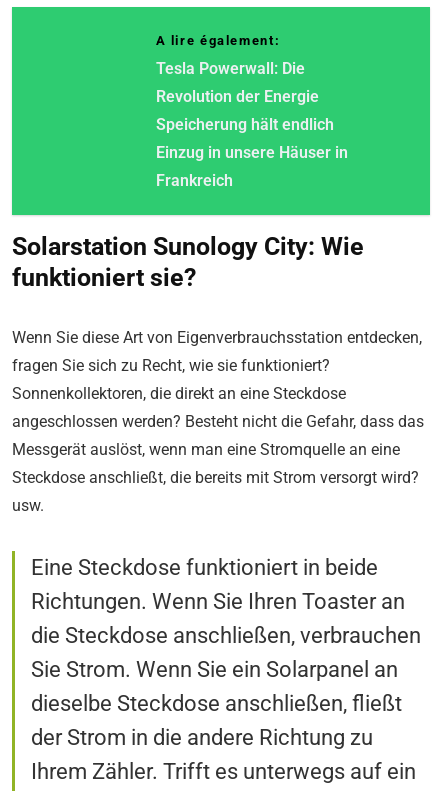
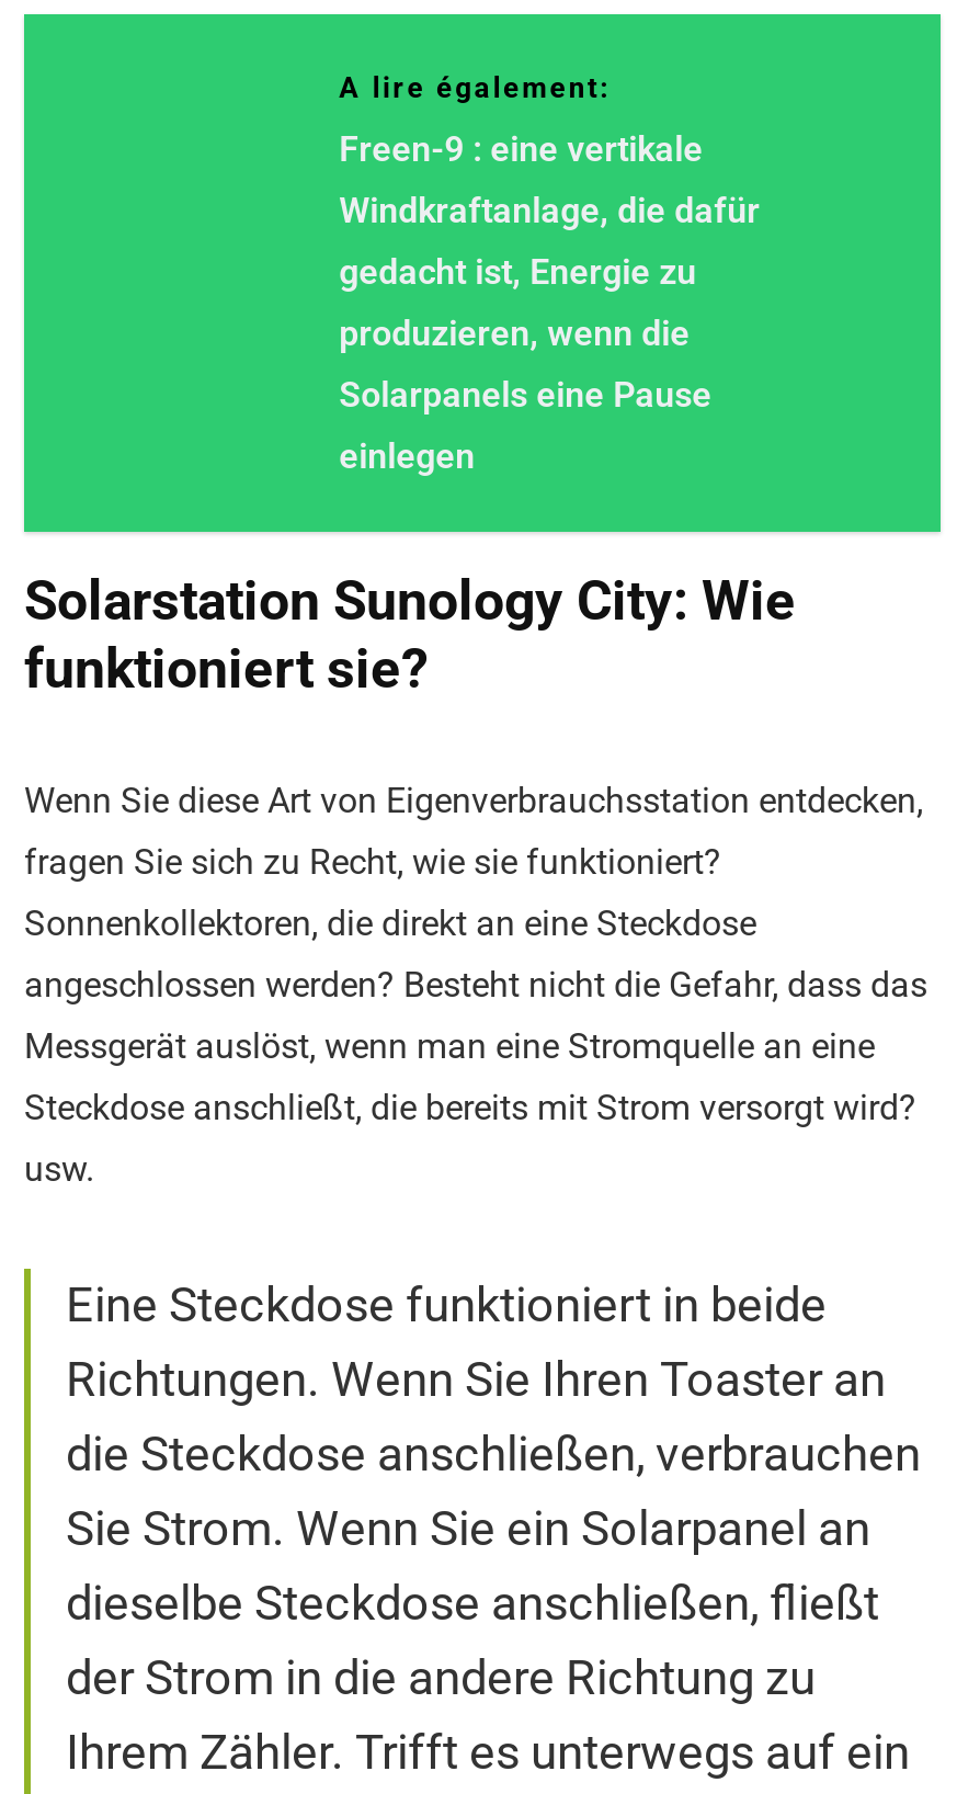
- Tesla Powerwall: Die
- Revolution der Energie
- Speicherung hält endlich
- Einzug in unsere Häuser in
- Frankreich
+ Freen-9 : eine vertikale
+ Windkraftanlage, die dafür
+ gedacht ist, Energie zu
+ produzieren, wenn die
+ Solarpanels eine Pause
+ einlegen
